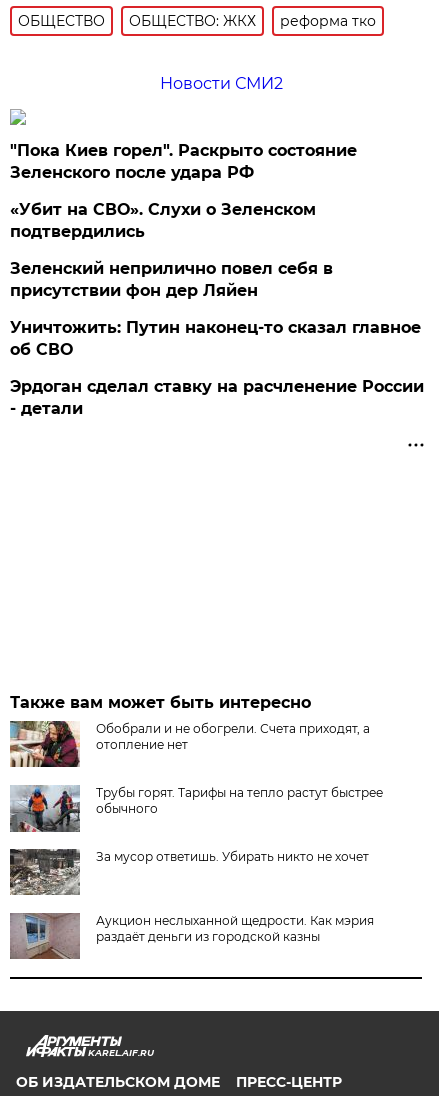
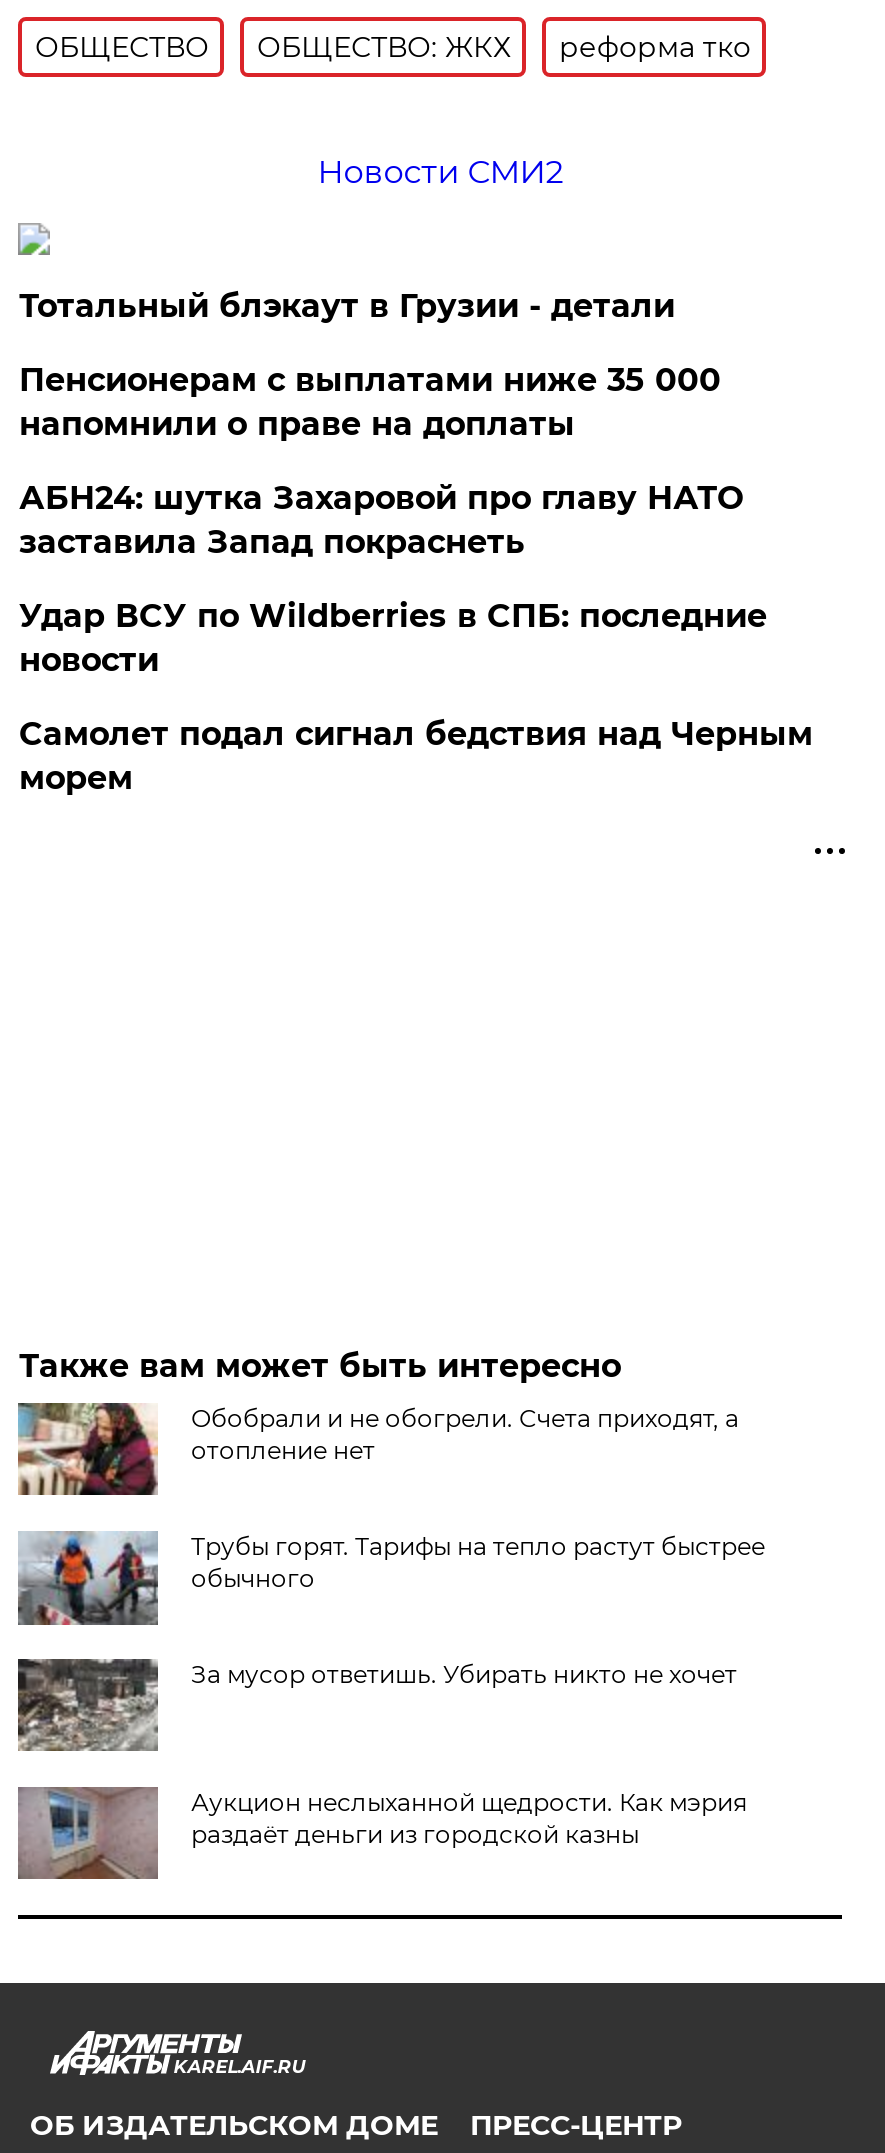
- "Пока Киев горел". Раскрыто состояние
- Зеленского после удара РФ
+ Тотальный блэкаут в Грузии - детали

- «Убит на СВО». Слухи о Зеленском
- подтвердились
+ Пенсионерам с выплатами ниже 35 000
+ напомнили о праве на доплаты

- Зеленский неприлично повел cебя в
- присутствии фон дер Ляйен
+ АБН24: шутка Захаровой про главу НАТО
+ заставила Запад покраснеть

- Уничтожить: Путин наконец-то сказал главное
- об СВО
+ Удар ВСУ по Wildberries в СПБ: последние
+ новости

- Эрдоган сделал ставку на расчленение России
- - детали
+ Самолет подал сигнал бедствия над Черным
+ морем
